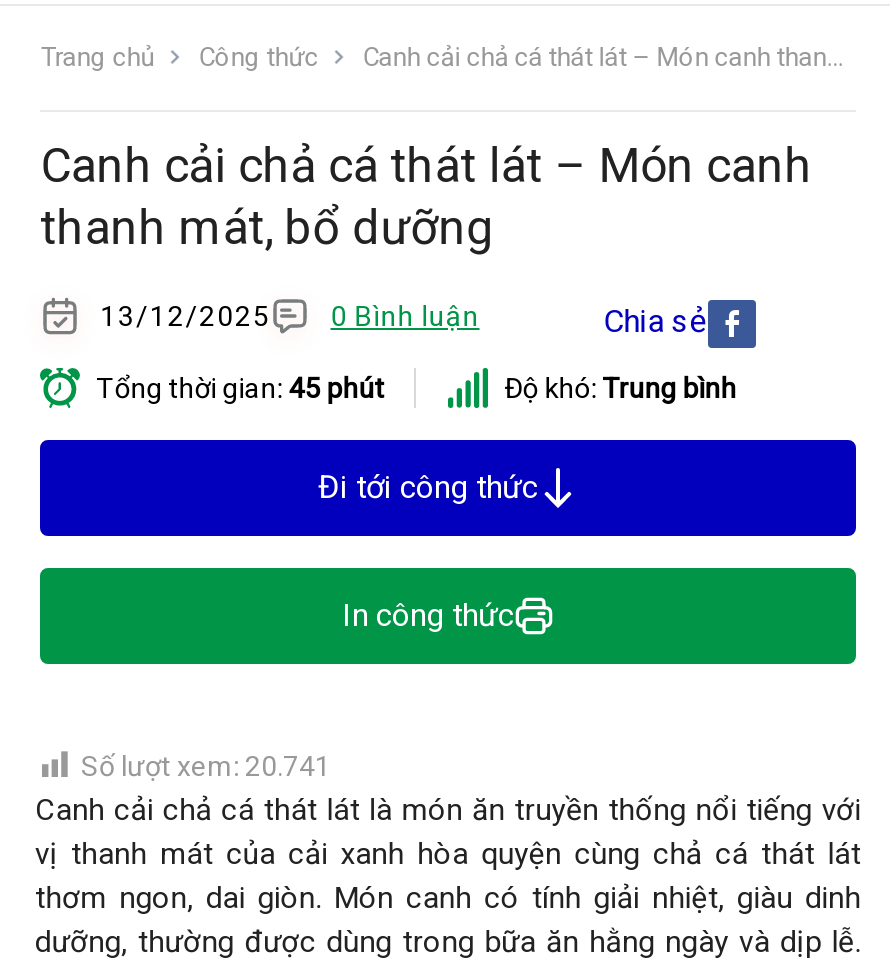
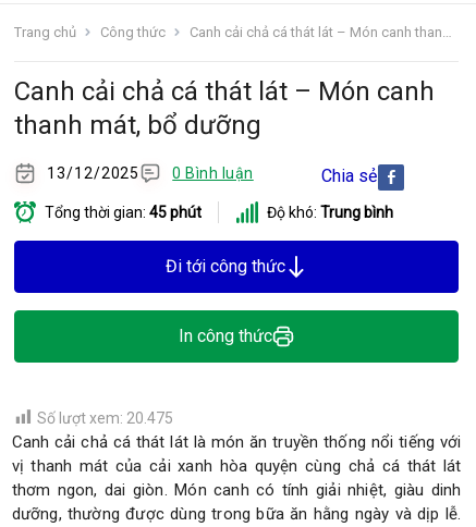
- Số lượt xem: 20.741
+ Số lượt xem: 20.475
